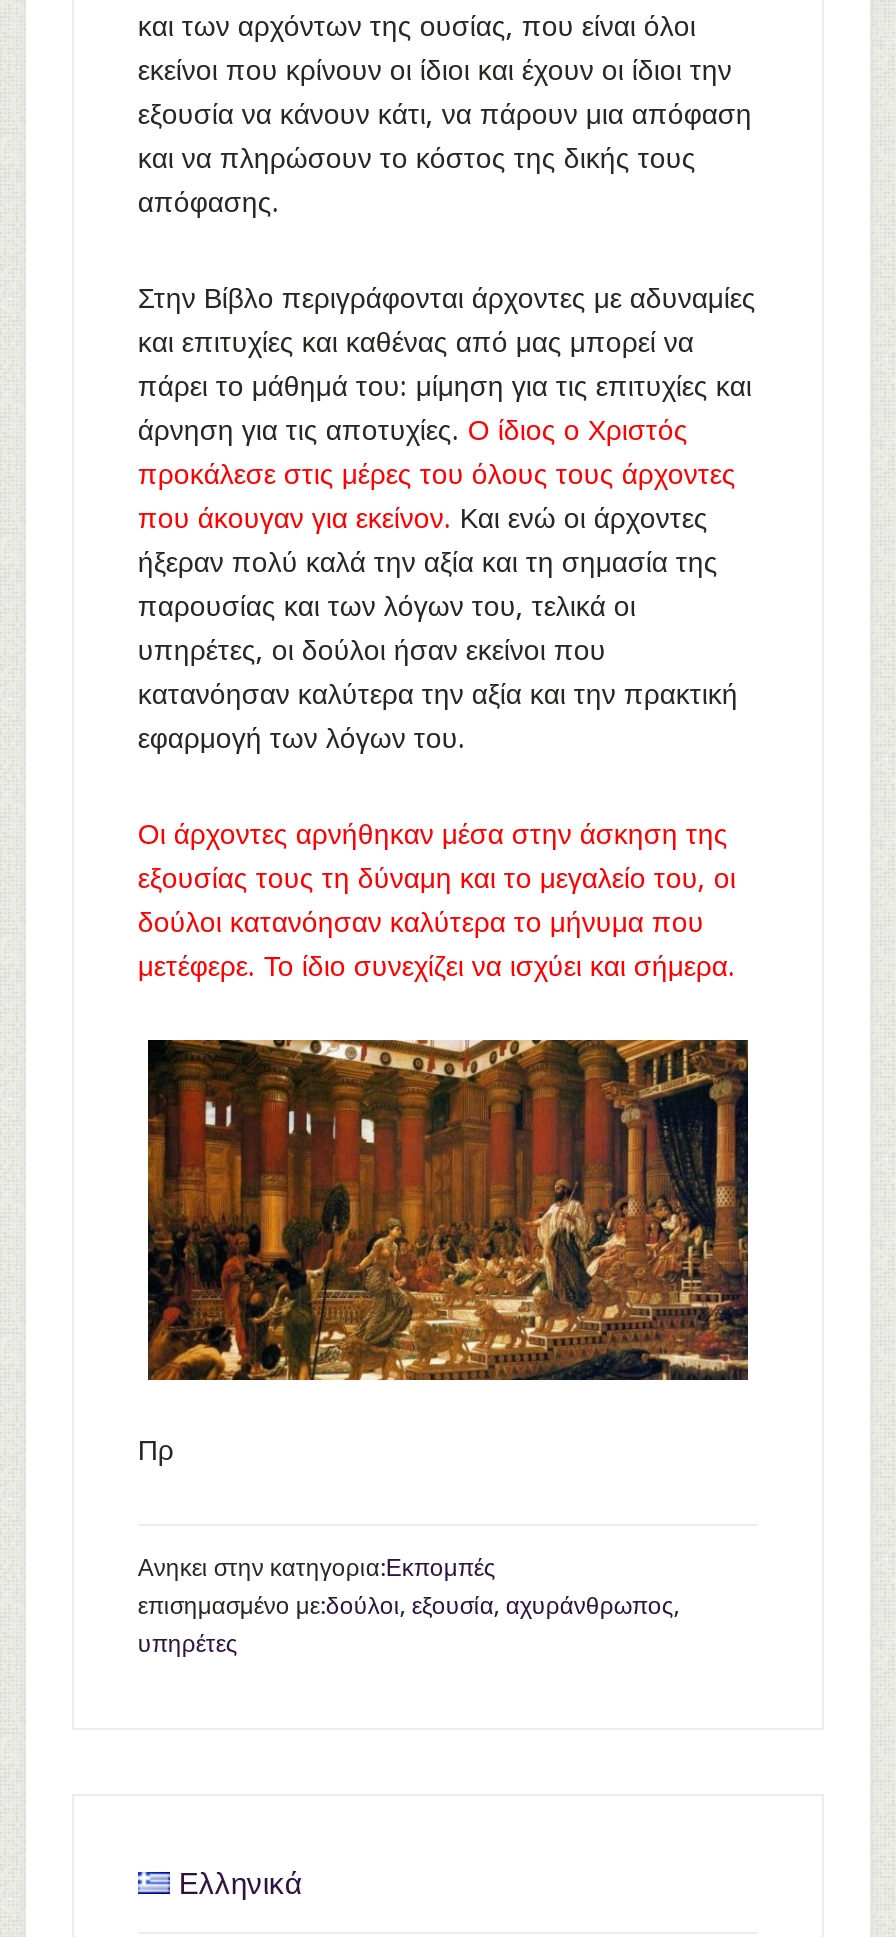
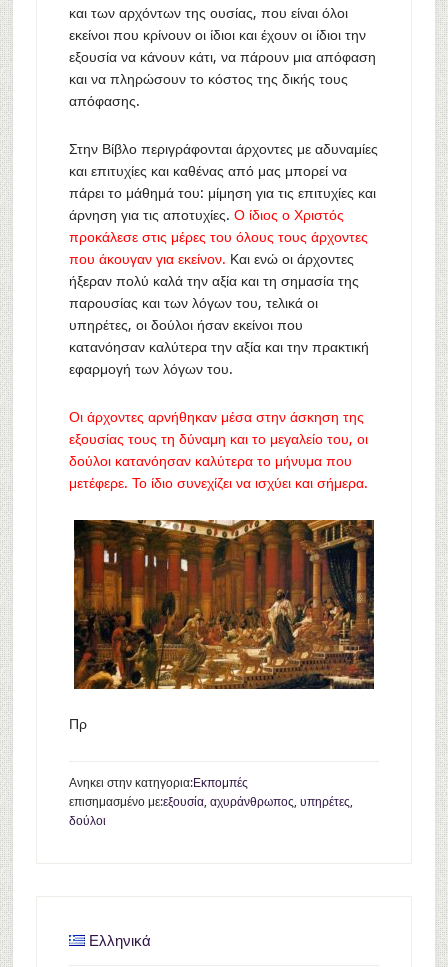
- επισημασμένο με:δούλοι, εξουσία, αχυράνθρωπος,
- υπηρέτες
+ επισημασμένο με:εξουσία, αχυράνθρωπος, υπηρέτες,
+ δούλοι
